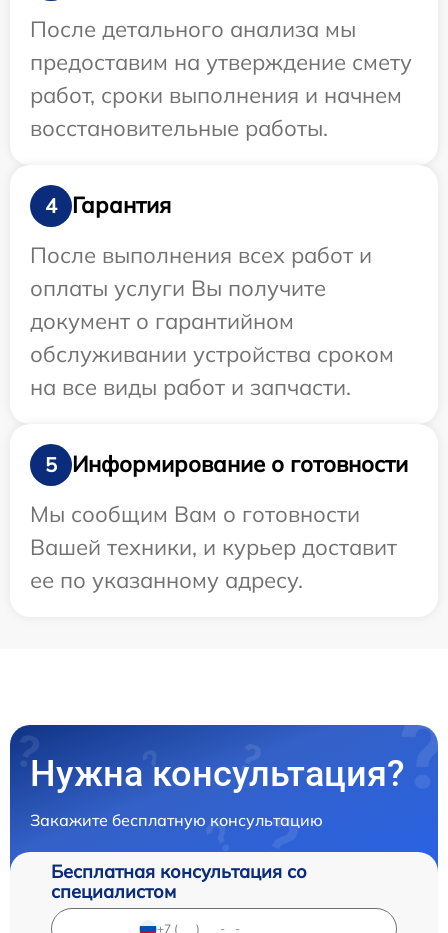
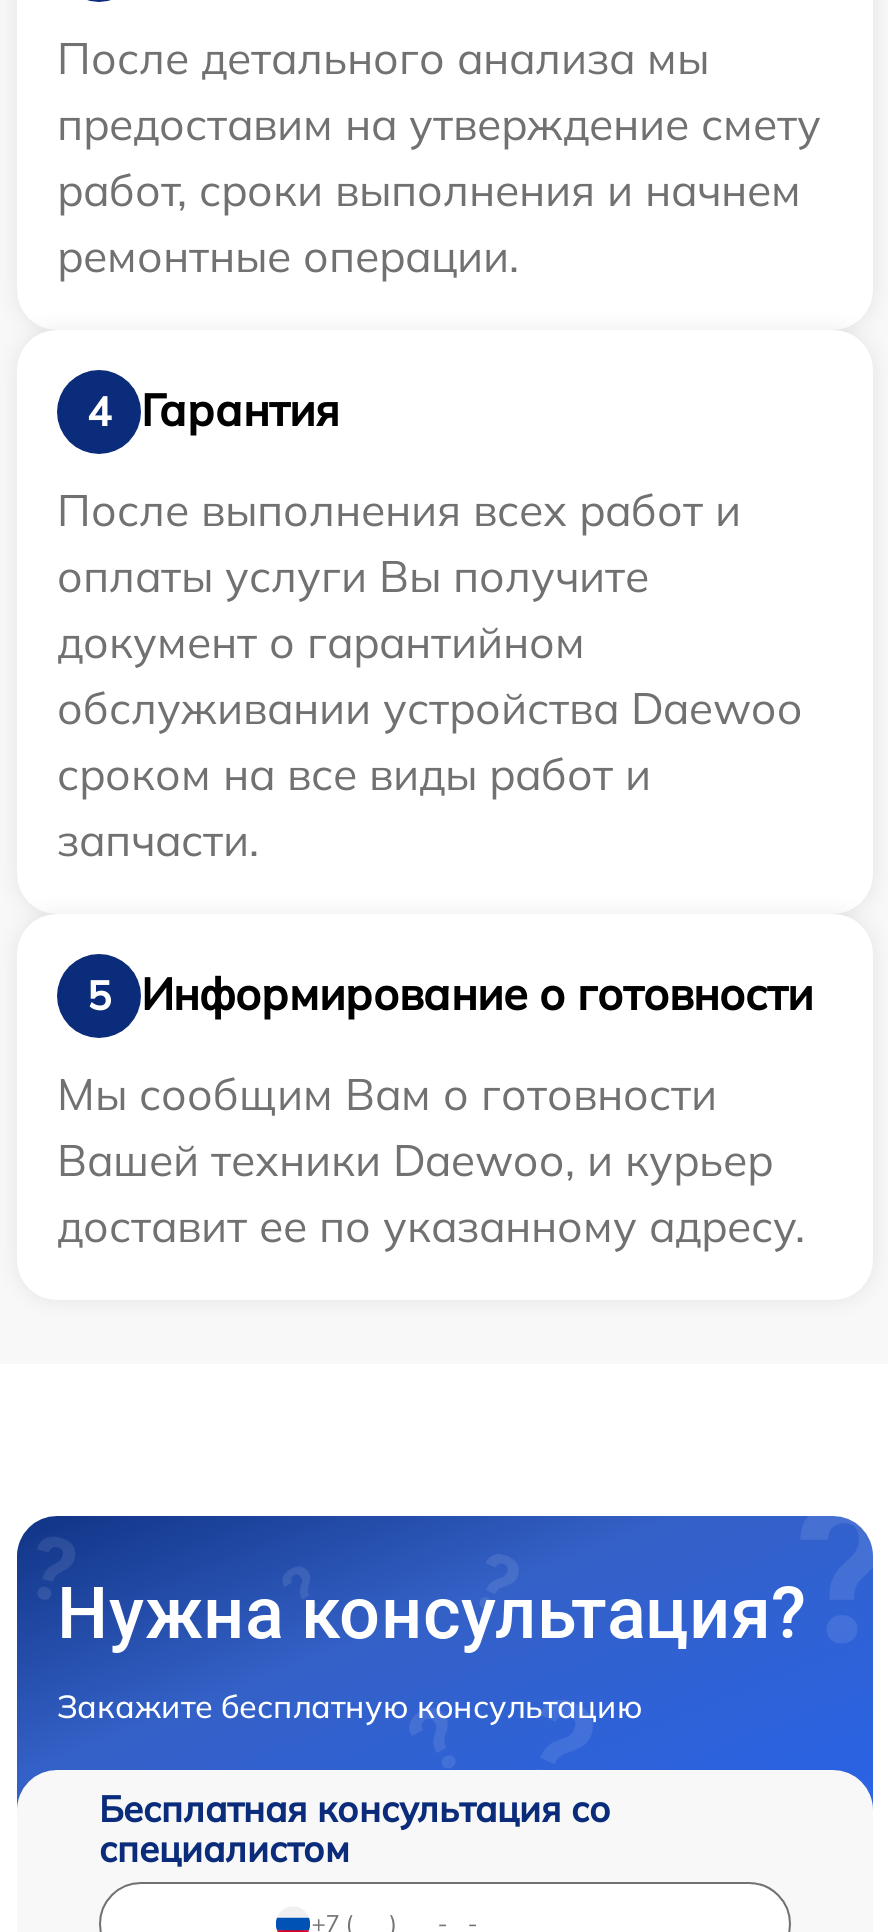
- восстановительные работы.
+ ремонтные операции.

- обслуживании устройства сроком
- на все виды работ и запчасти.
+ обслуживании устройства Daewoo
+ сроком на все виды работ и
+ запчасти.

- Вашей техники, и курьер доставит
- ее по указанному адресу.
+ Вашей техники Daewoo, и курьер
+ доставит ее по указанному адресу.
